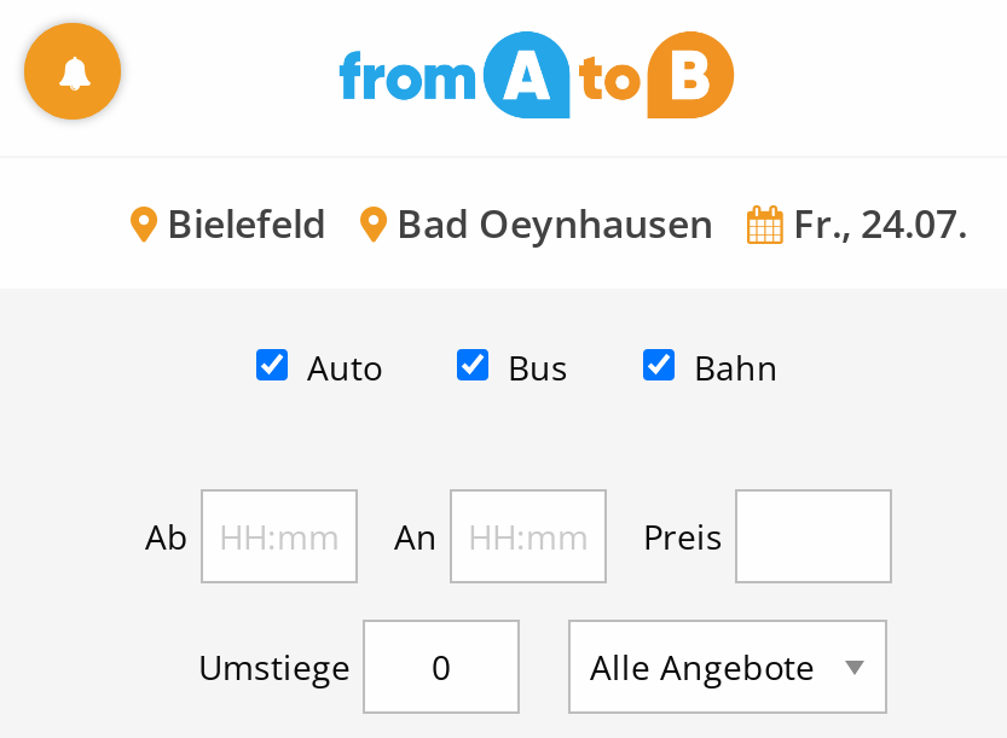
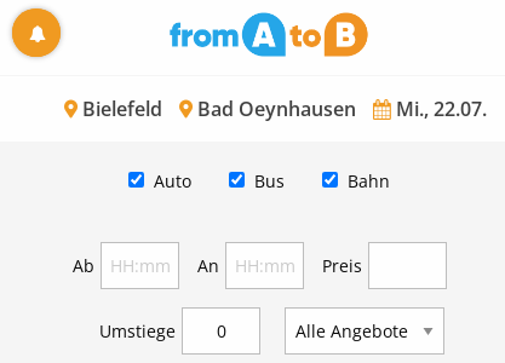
- Bielefeld Bad Oeynhausen Fr., 24.07.
+ Bielefeld Bad Oeynhausen Mi., 22.07.
